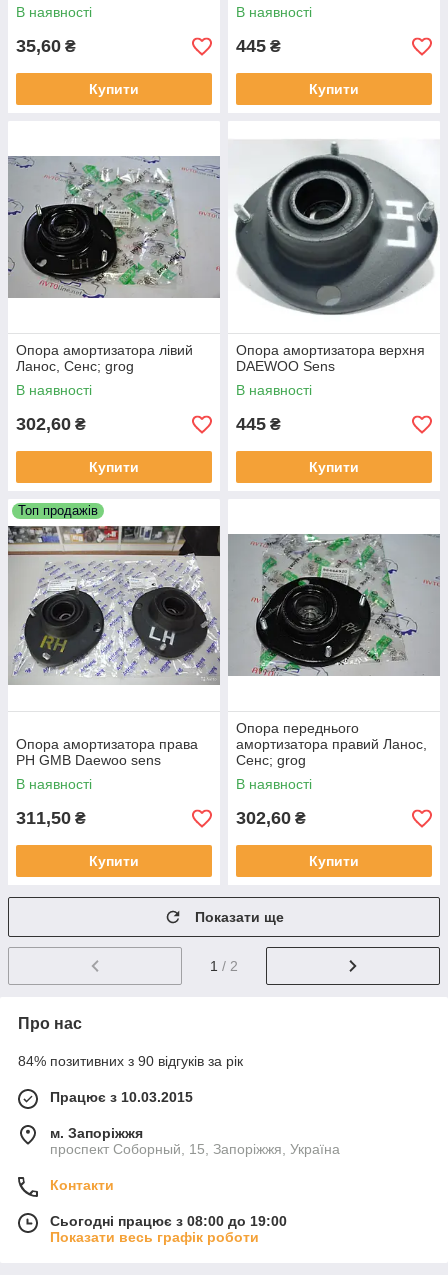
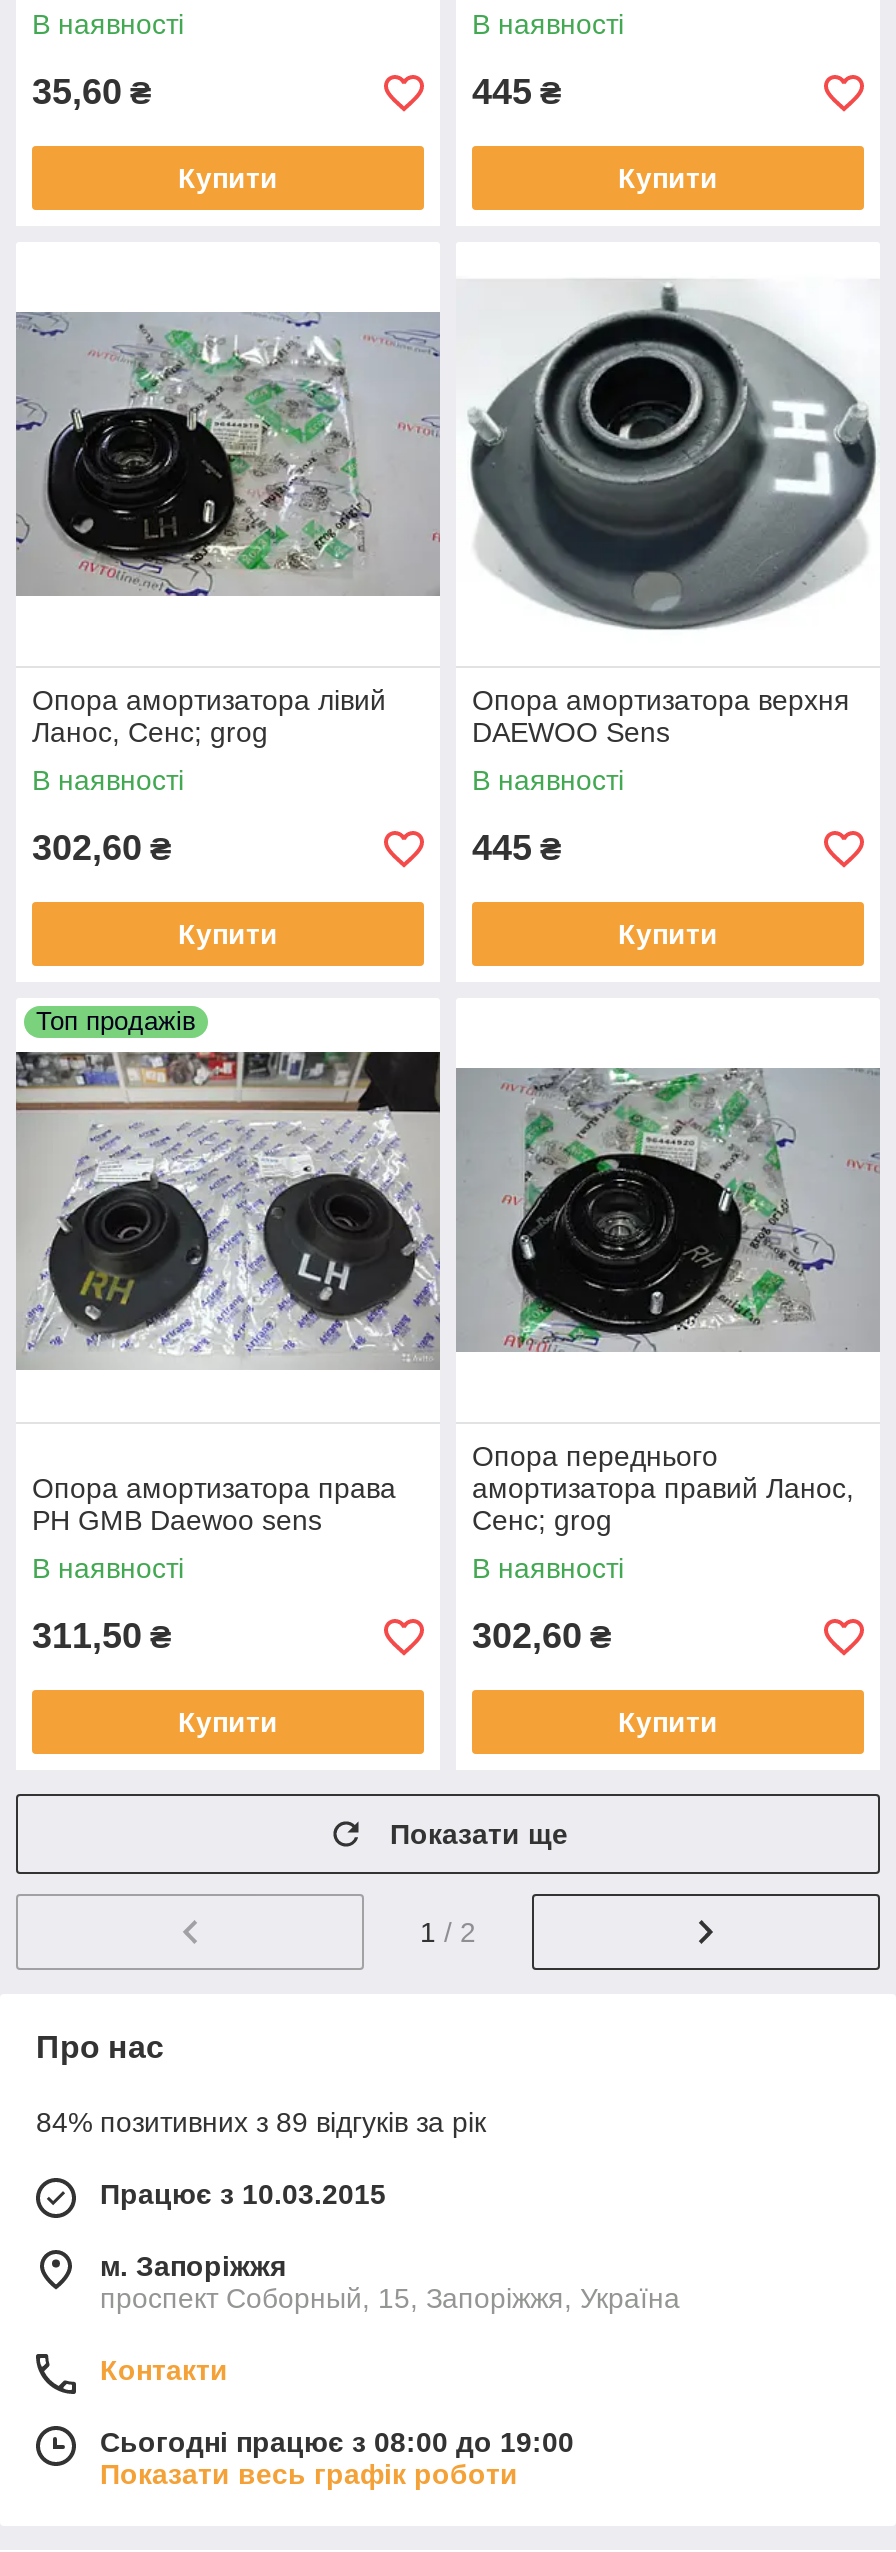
- 84% позитивних з 90 відгуків за рік
+ 84% позитивних з 89 відгуків за рік
